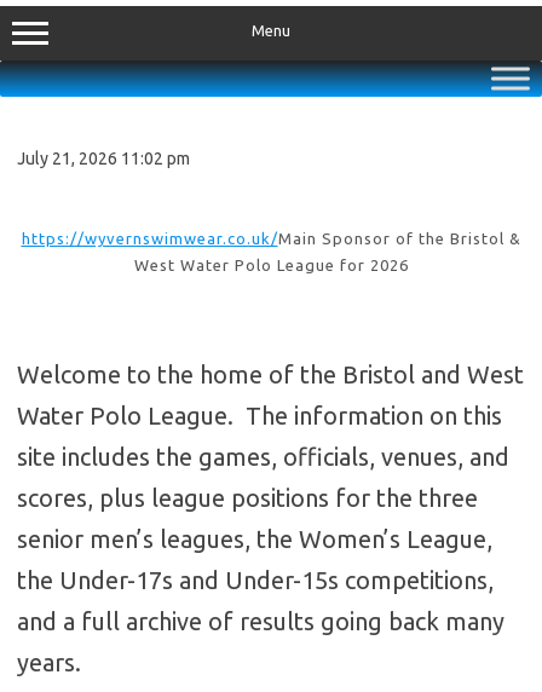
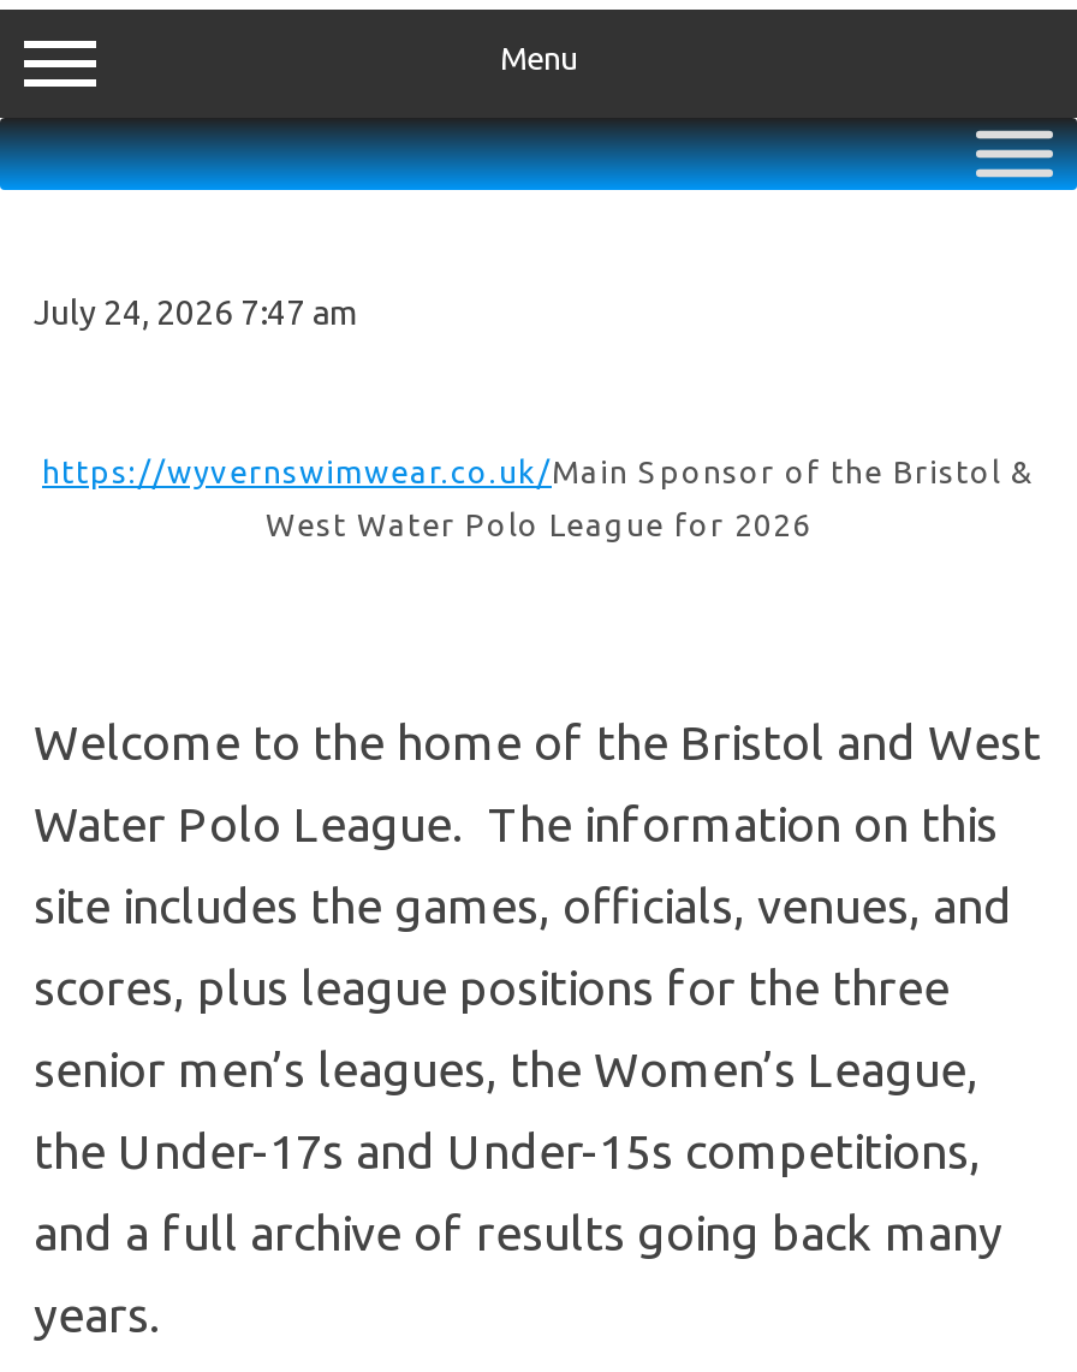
- July 21, 2026 11:02 pm
+ July 24, 2026 7:47 am
